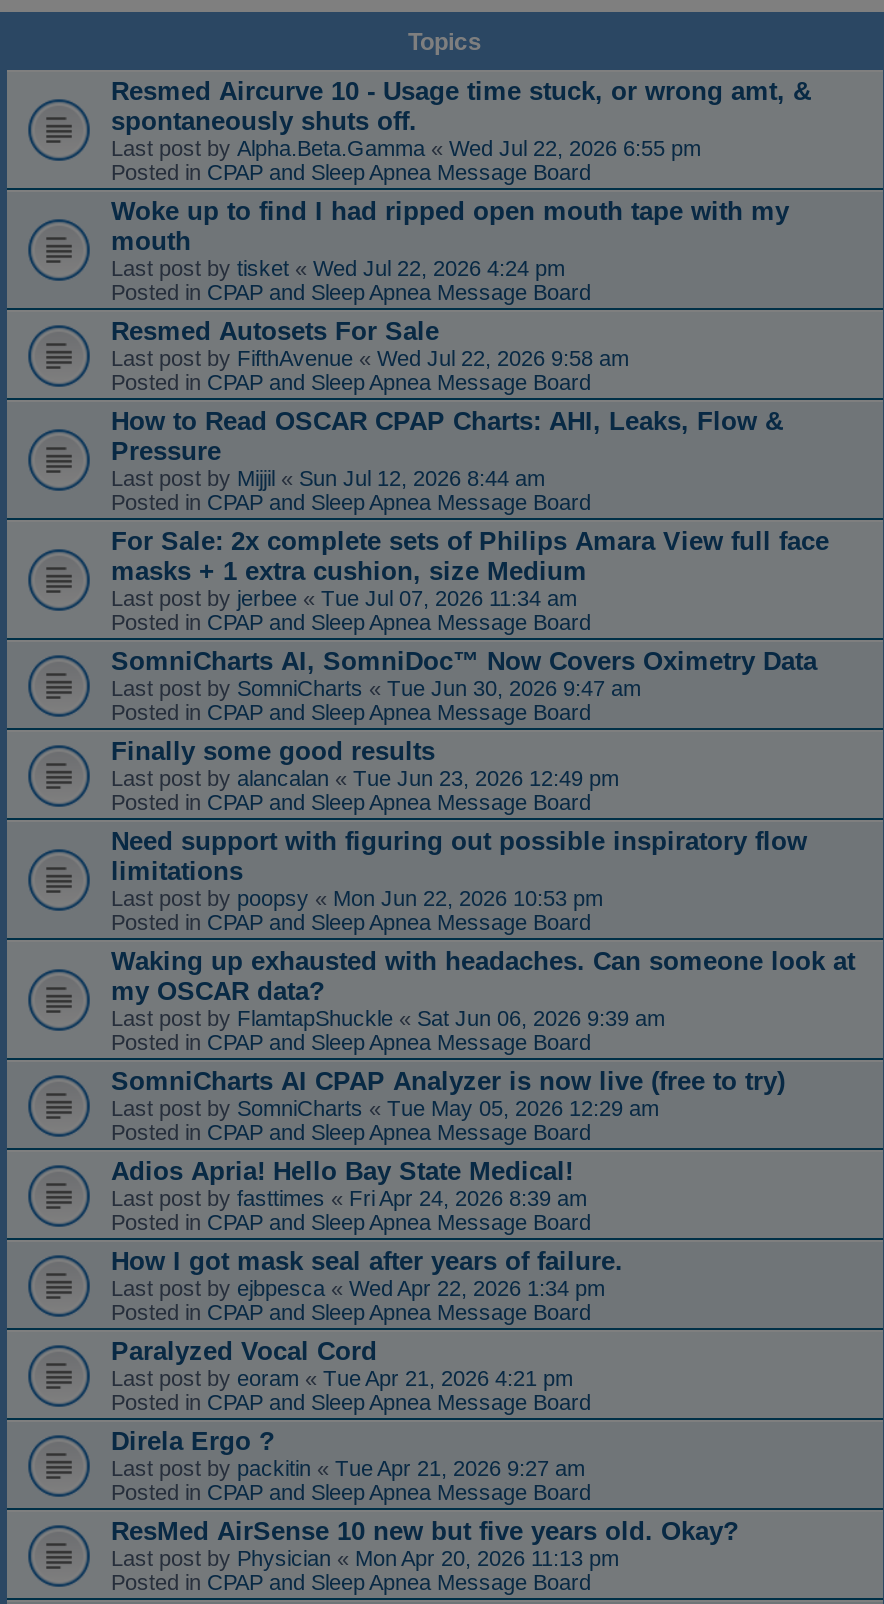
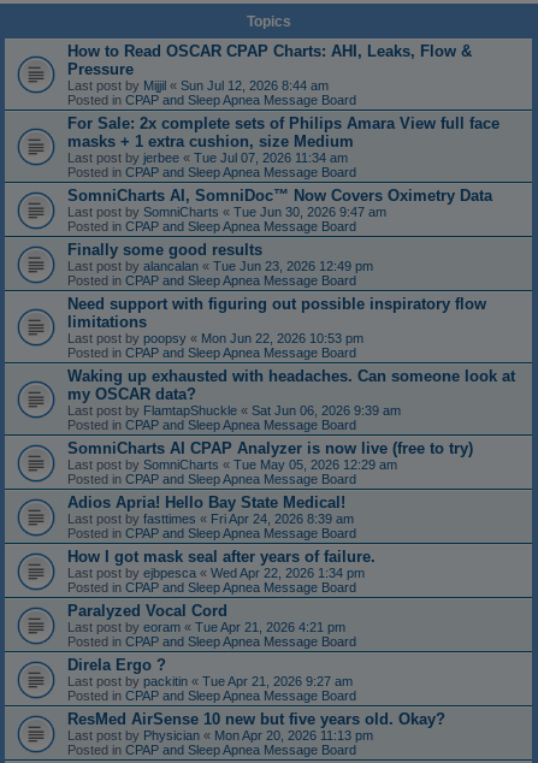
- Resmed Aircurve 10 - Usage time stuck, or wrong amt, &
- spontaneously shuts off.
- Last post by Alpha.Beta.Gamma «Wed Jul 22, 2026 6:55 pm
- Posted in CPAP and Sleep Apnea Message Board
- Woke up to find I had ripped open mouth tape with my
- mouth
- Last post by tisket «Wed Jul 22, 2026 4:24 pm
- Posted in CPAP and Sleep Apnea Message Board
- Resmed Autosets For Sale
- Last post by FifthAvenue «Wed Jul 22, 2026 9:58 am
- Posted in CPAP and Sleep Apnea Message Board
